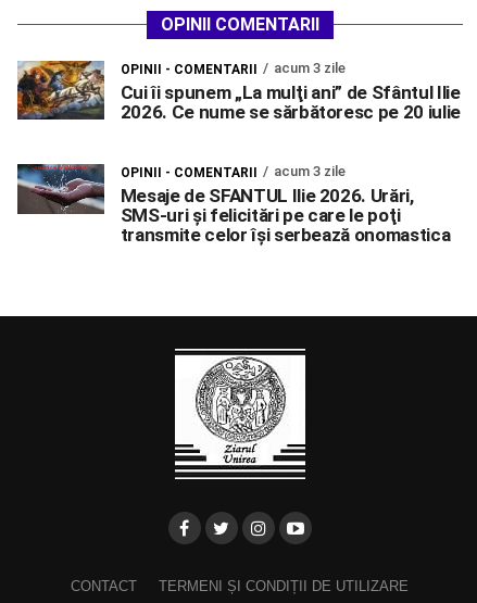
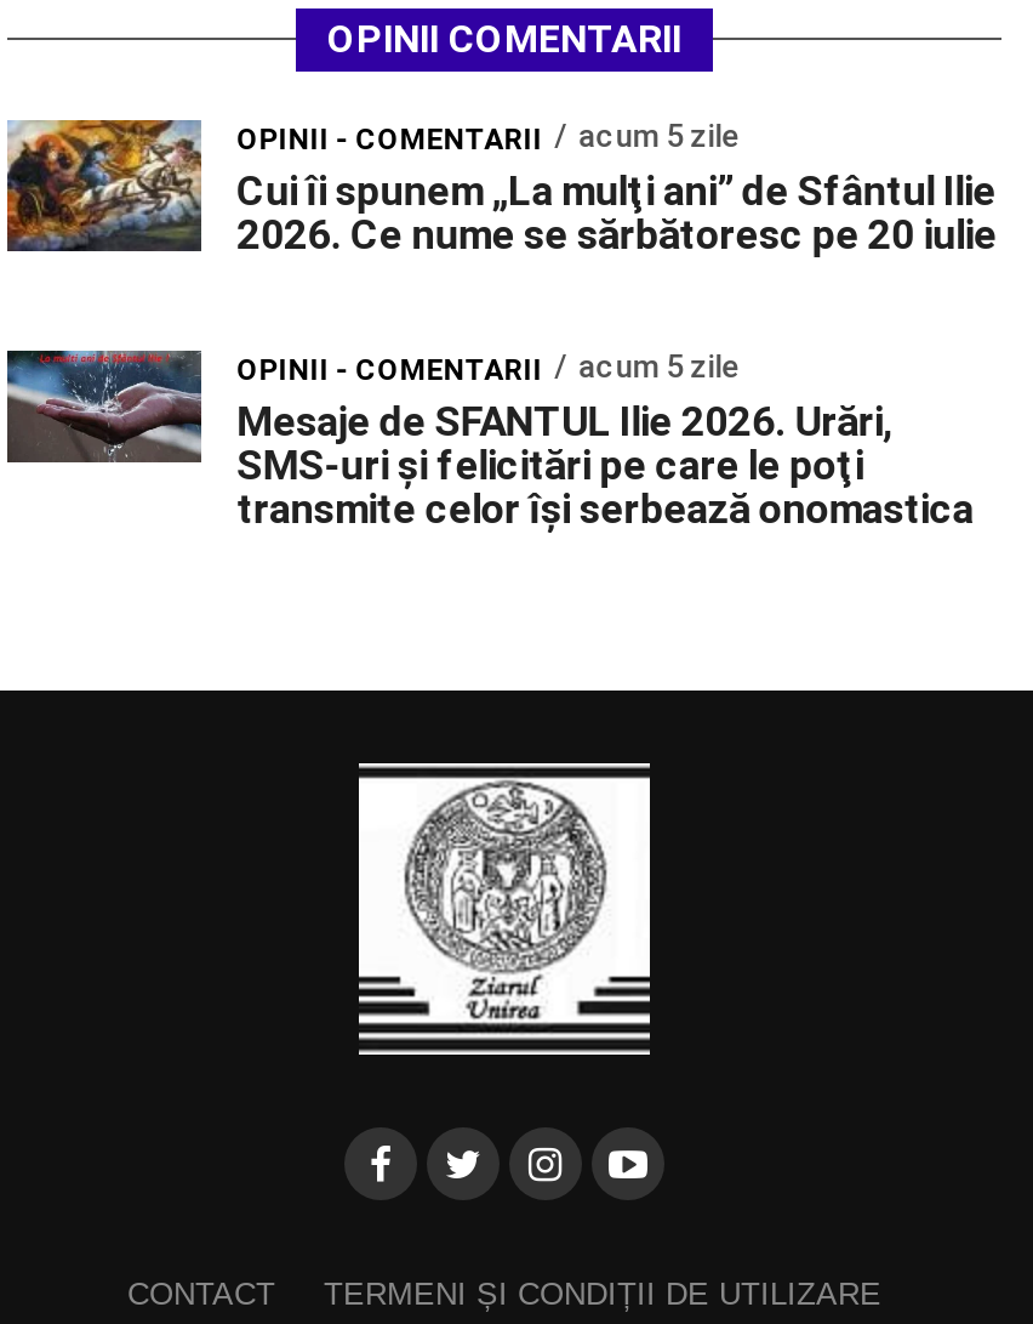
- OPINII - COMENTARII acum 3 zile
+ OPINII - COMENTARII acum 5 zile

- OPINII - COMENTARII acum 3 zile
+ OPINII - COMENTARII acum 5 zile
